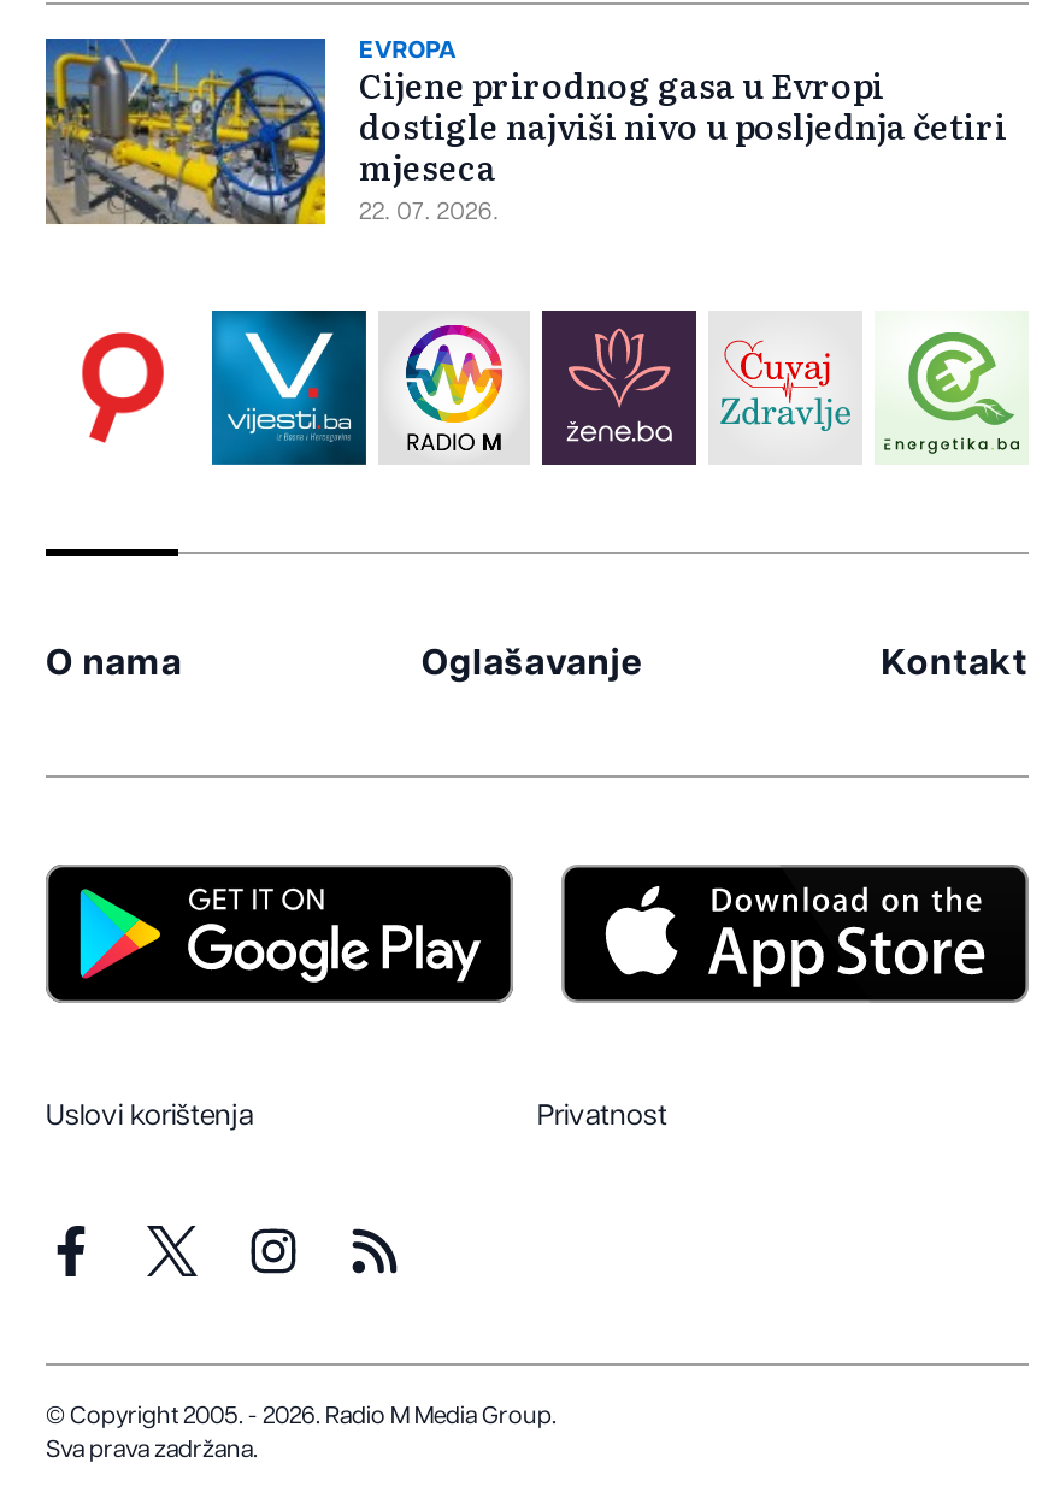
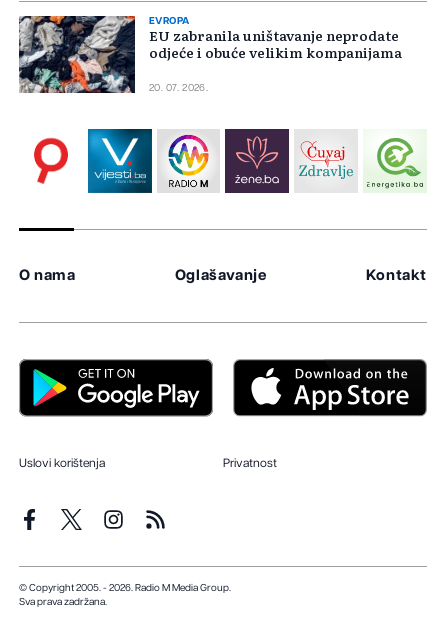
- [image]
- Cijene prirodnog gasa u Evropi
- dostigle najviši nivo u posljednja četiri
- mjeseca
- 22. 07. 2026.
+ [image]
+ EU zabranila uništavanje neprodate
+ odjeće i obuće velikim kompanijama
+ 20. 07. 2026.
